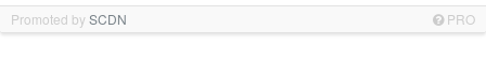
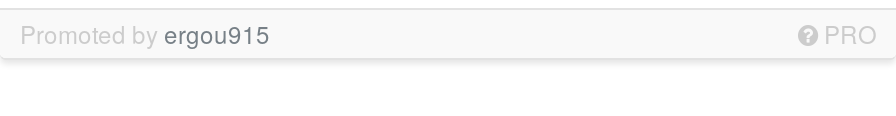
- Promoted by SCDN
+ Promoted by ergou915
